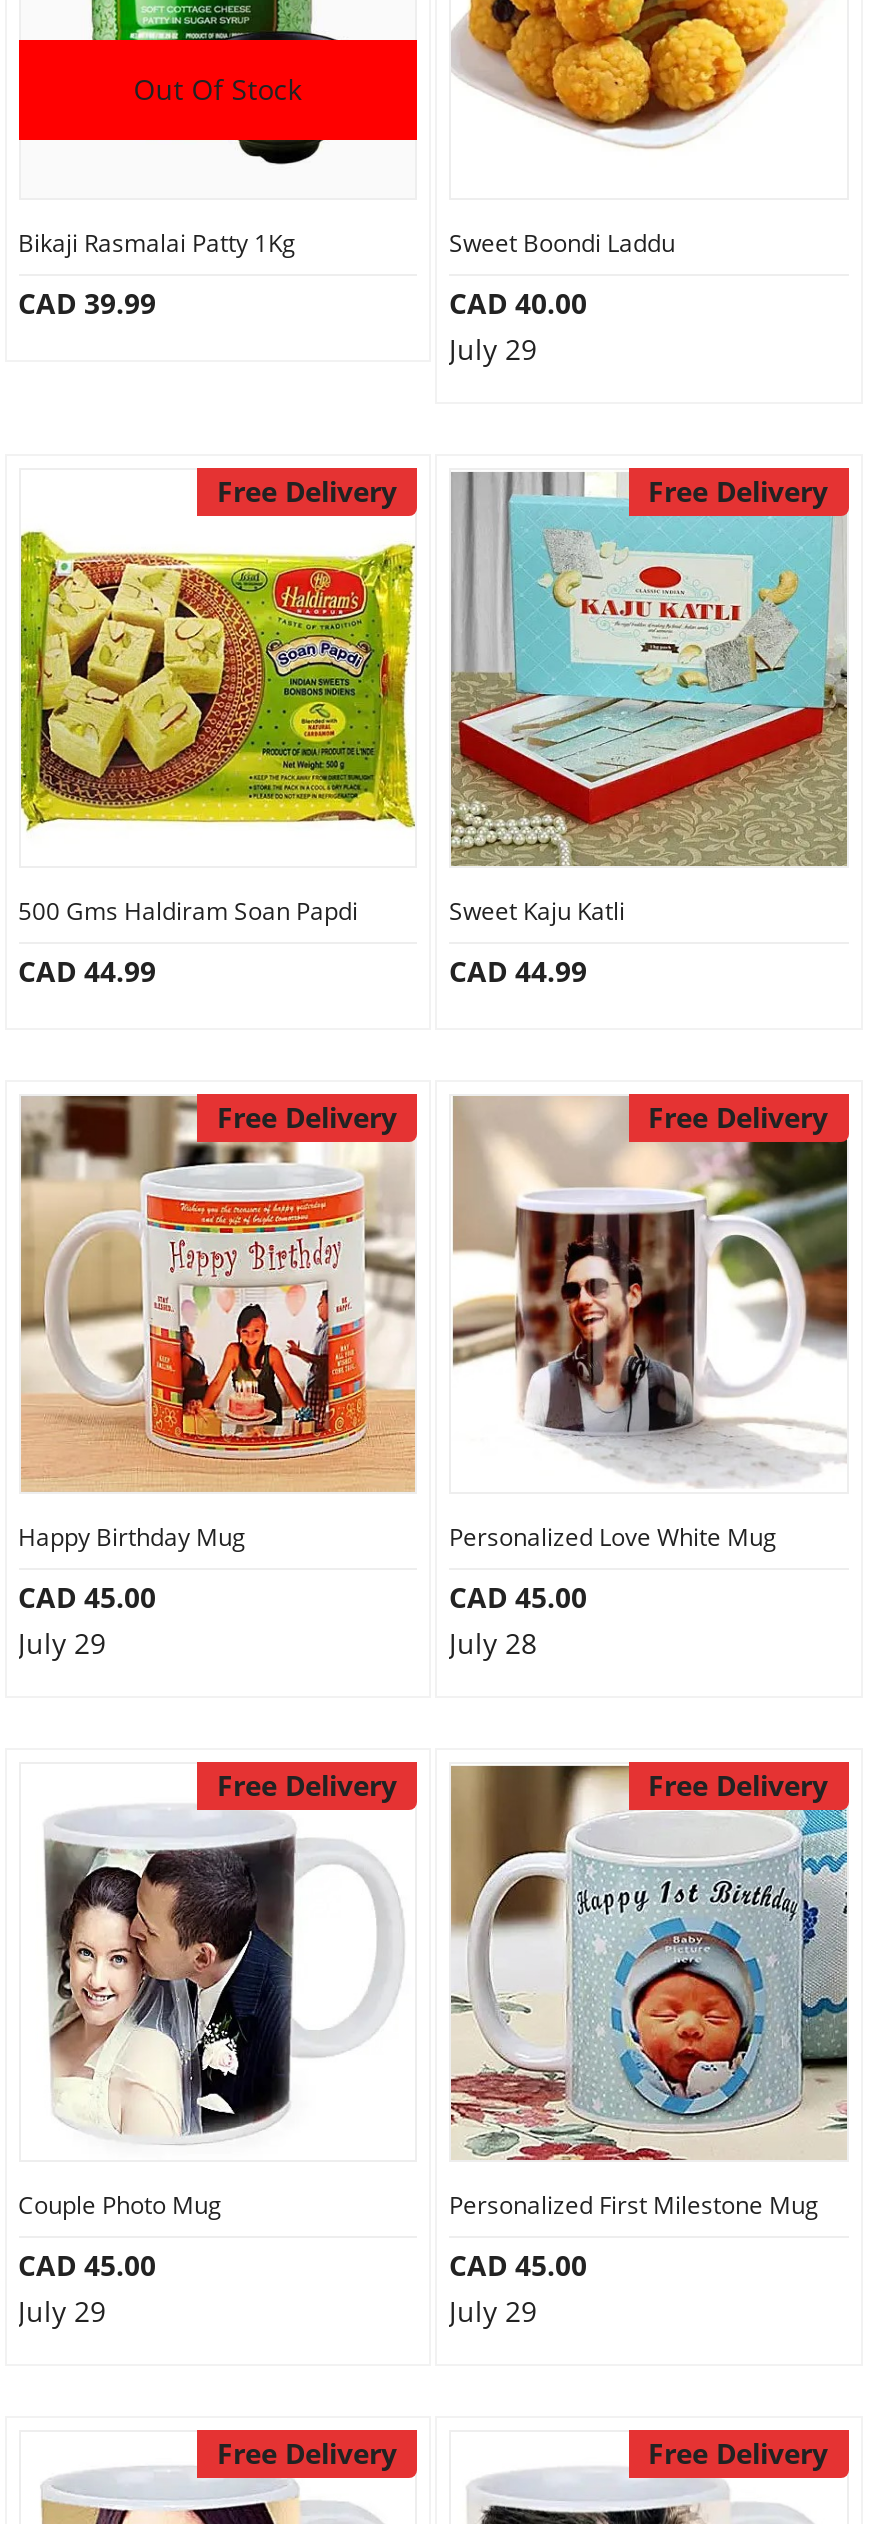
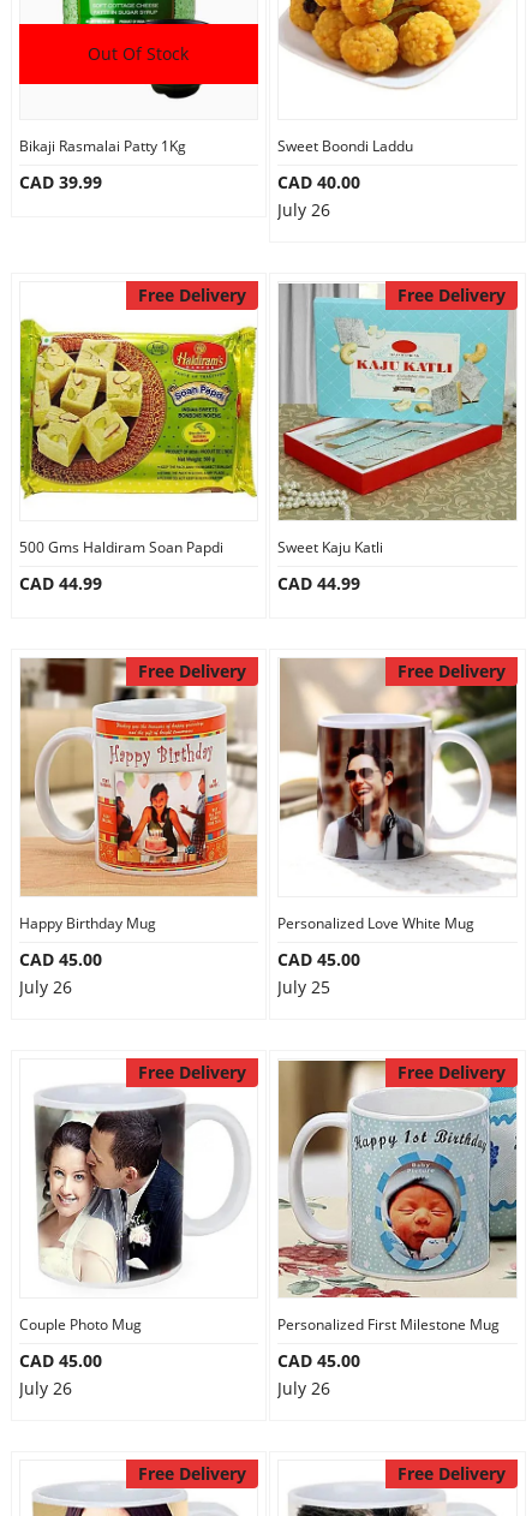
- July 29
+ July 26

- July 29
+ July 26

- July 28
+ July 25

- July 29
+ July 26

- July 29
+ July 26
